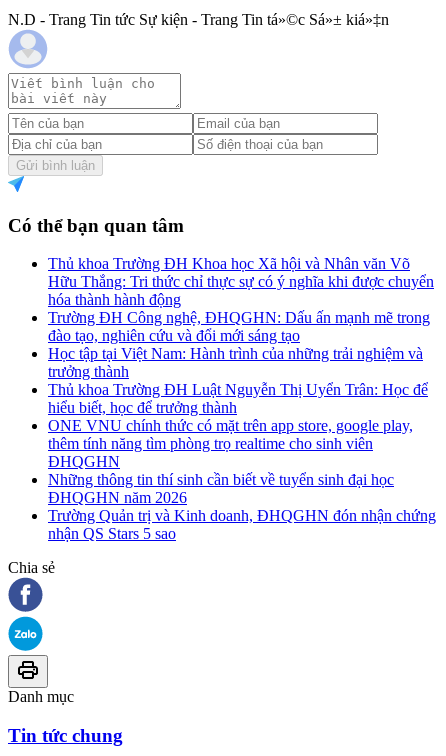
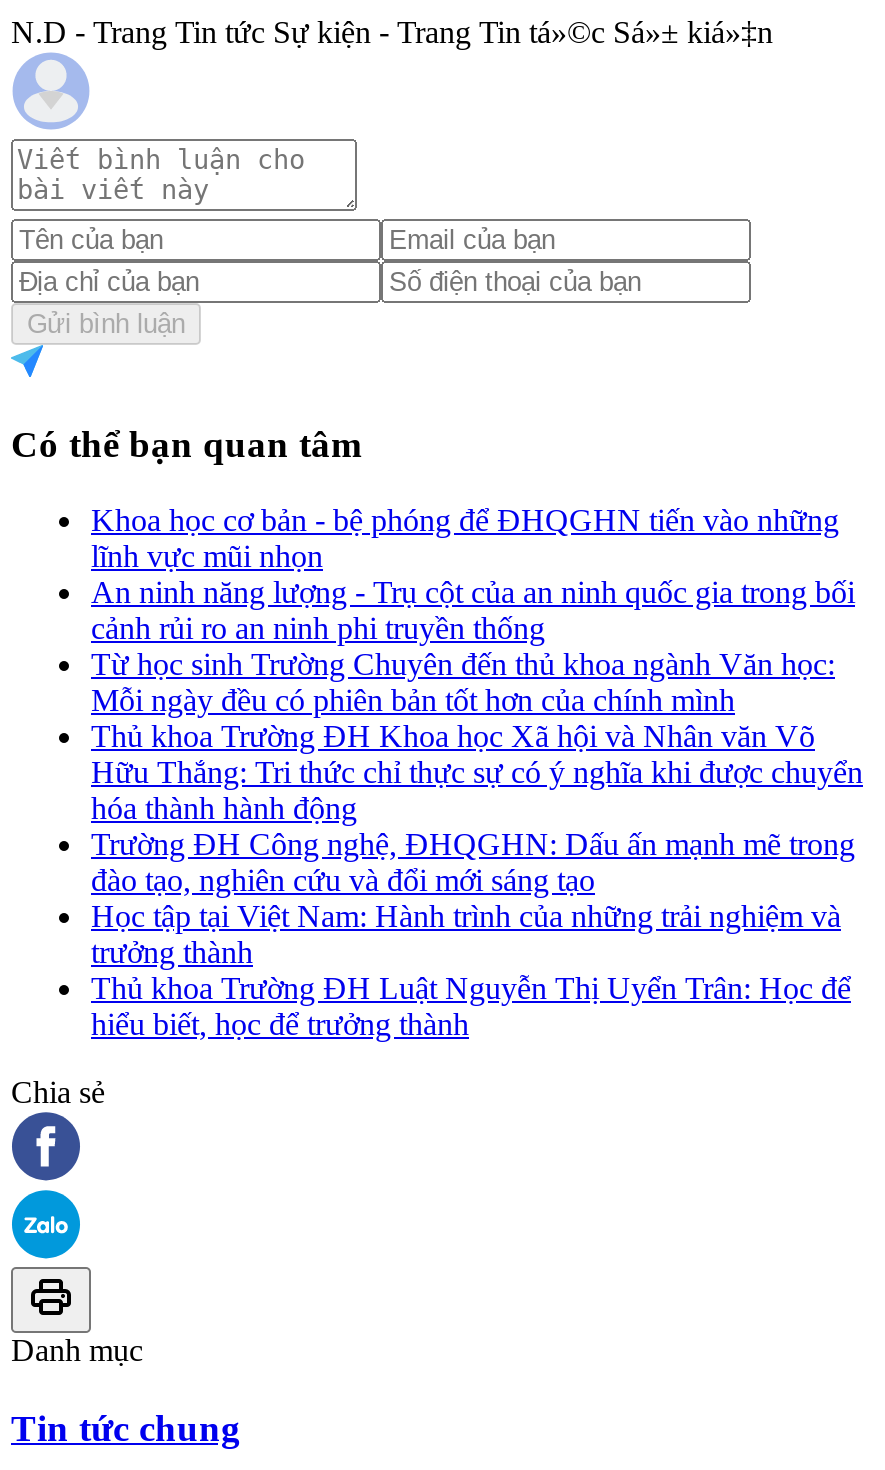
+ Khoa học cơ bản - bệ phóng để ĐHQGHN tiến vào những
+ lĩnh vực mũi nhọn
+ An ninh năng lượng - Trụ cột của an ninh quốc gia trong bối
+ cảnh rủi ro an ninh phi truyền thống
+ Từ học sinh Trường Chuyên đến thủ khoa ngành Văn học:
+ Mỗi ngày đều có phiên bản tốt hơn của chính mình

moved down: Thủ khoa Trường ĐH Khoa học Xã hội và Nhân văn Võ | Hữu Thắng: Tri thức chỉ thực sự có ý nghĩa khi được chuyển | hóa thành hành động | ... | Thủ khoa Trường ĐH Luật Nguyễn Thị Uyển Trân: Học để | hiểu biết, học để trưởng thành

- ONE VNU chính thức có mặt trên app store, google play,
- thêm tính năng tìm phòng trọ realtime cho sinh viên
- ĐHQGHN
- Những thông tin thí sinh cần biết về tuyển sinh đại học
- ĐHQGHN năm 2026
- Trường Quản trị và Kinh doanh, ĐHQGHN đón nhận chứng
- nhận QS Stars 5 sao
